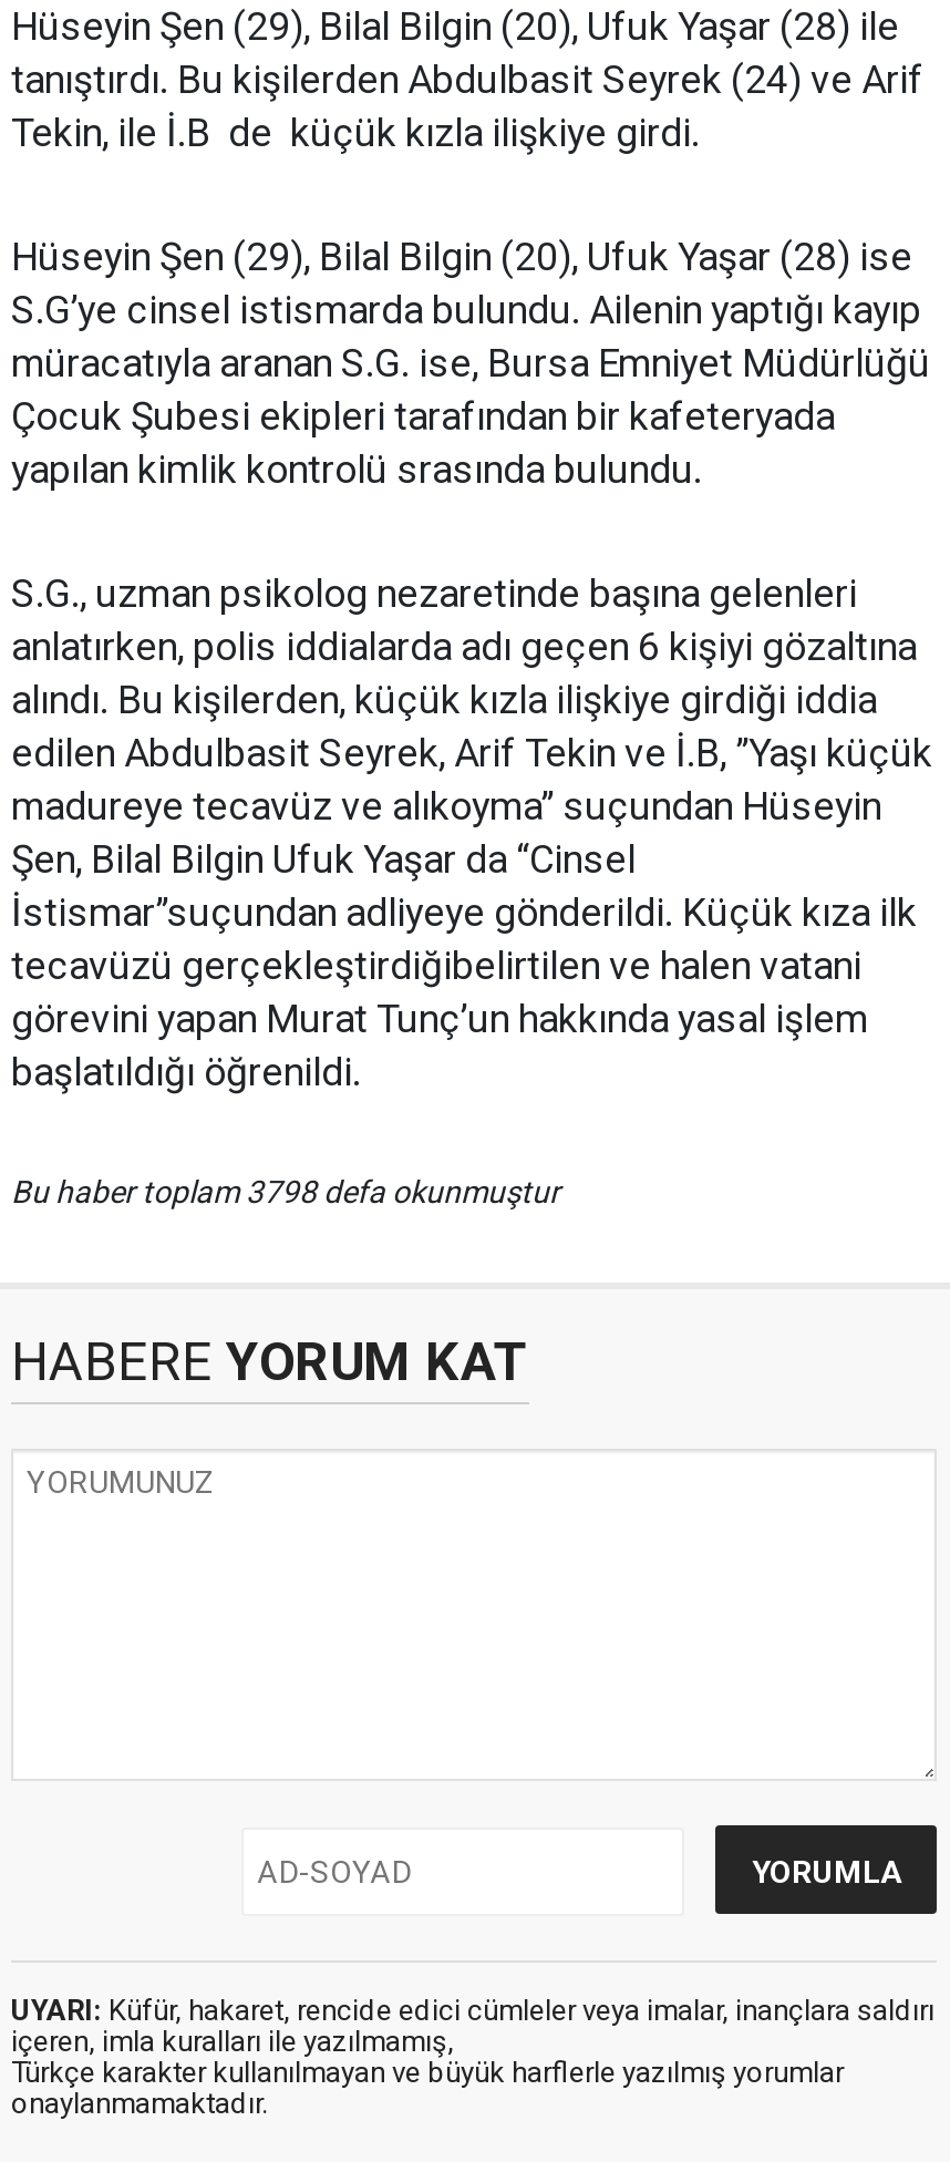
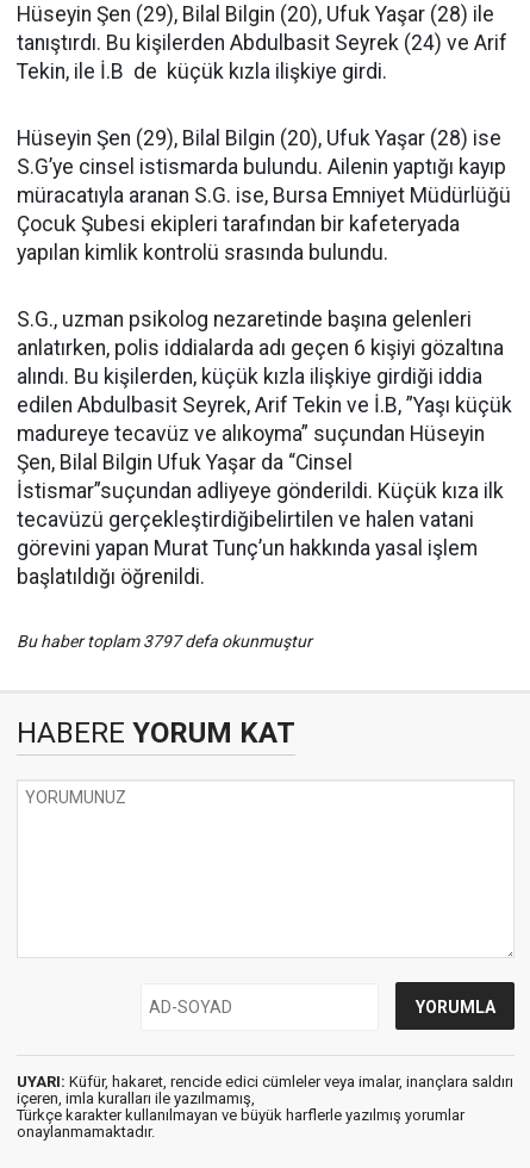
- Bu haber toplam 3798 defa okunmuştur
+ Bu haber toplam 3797 defa okunmuştur
